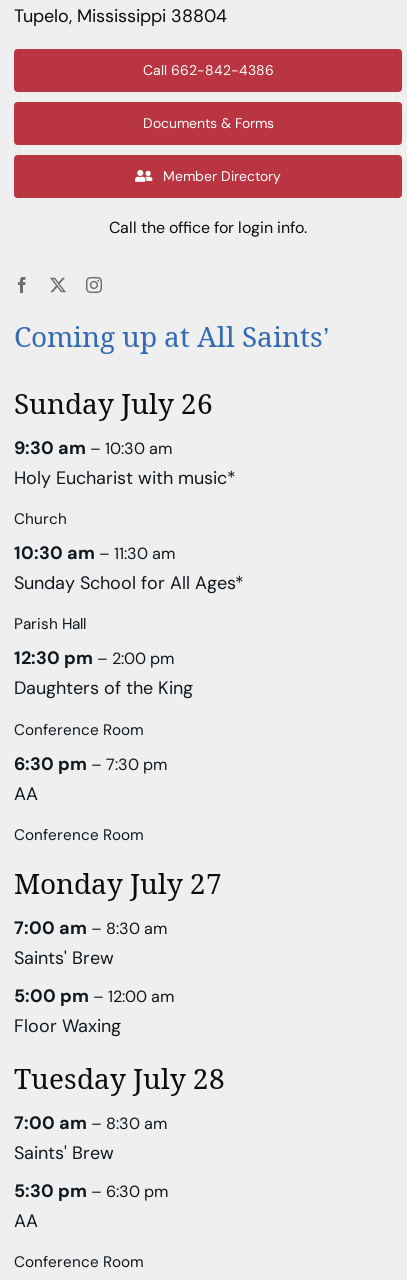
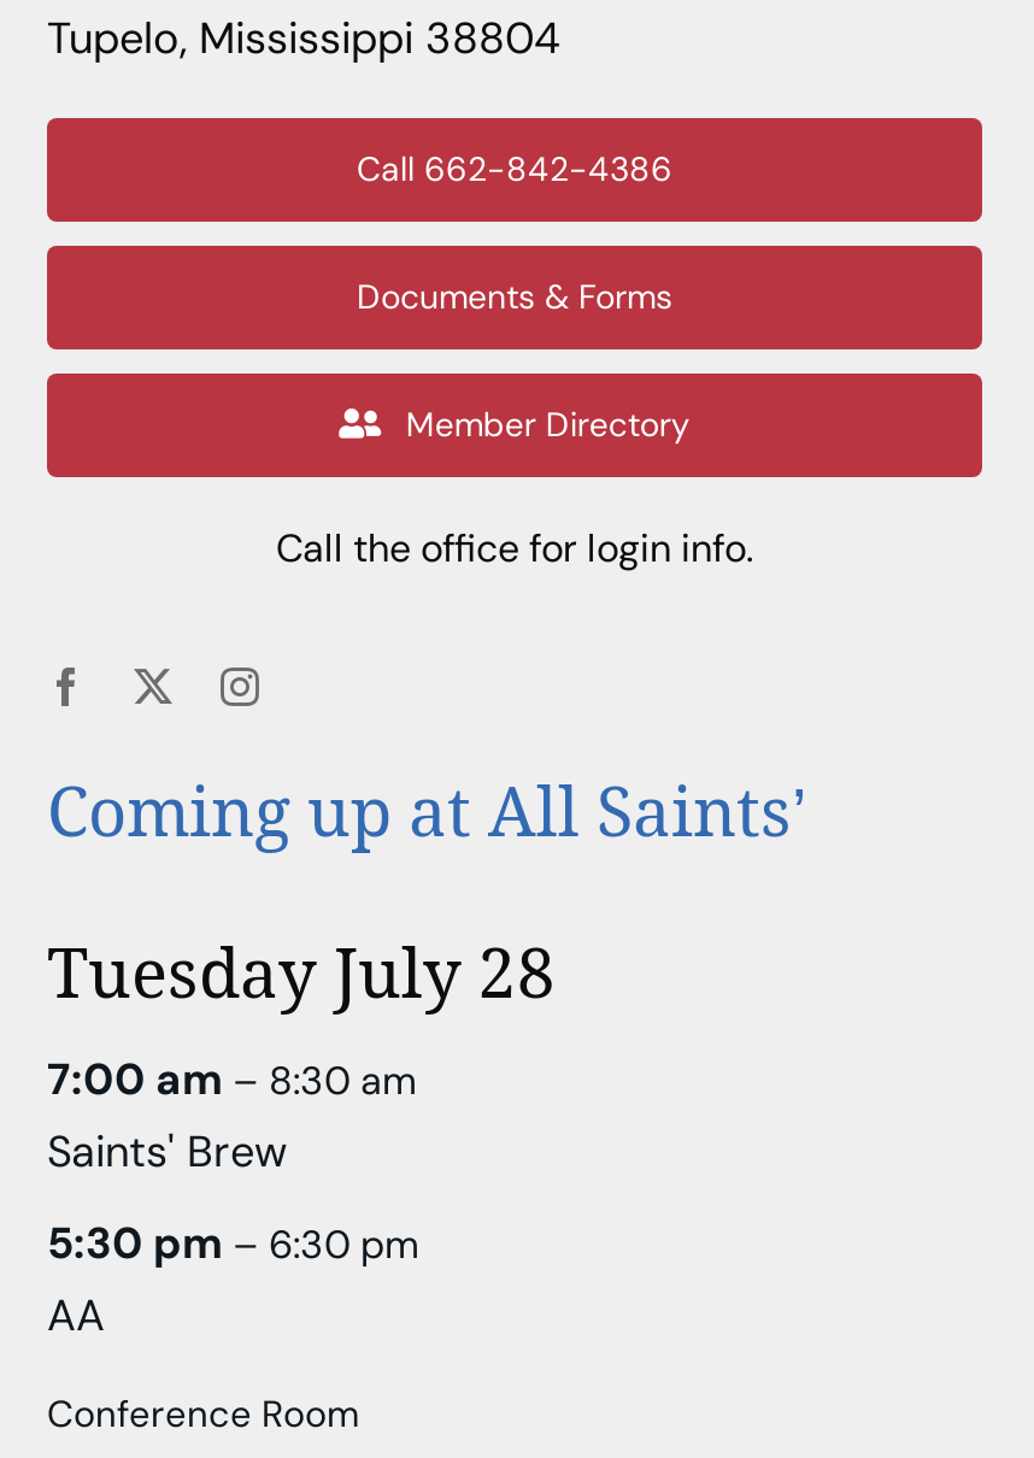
- Sunday July 26
- 9:30 am – 10:30 am
- Holy Eucharist with music*
- Church
- 10:30 am – 11:30 am
- Sunday School for All Ages*
- Parish Hall
- 12:30 pm – 2:00 pm
- Daughters of the King
- Conference Room
- 6:30 pm – 7:30 pm
- AA
- Conference Room
- Monday July 27
- 7:00 am – 8:30 am
- Saints' Brew
- 5:00 pm – 12:00 am
- Floor Waxing
